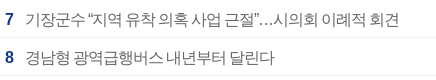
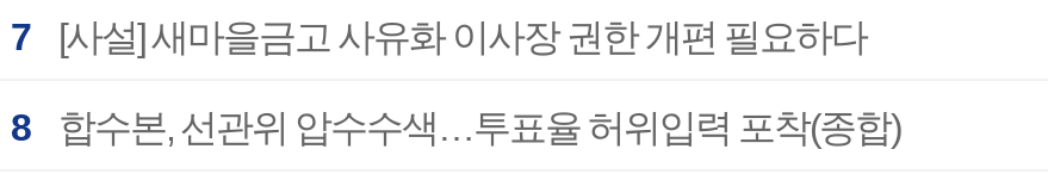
- 기장군수 “지역 유착 의혹 사업 근절”…시의회 이례적 회견
+ [사설] 새마을금고 사유화 이사장 권한 개편 필요하다

- 경남형 광역급행버스 내년부터 달린다
+ 합수본, 선관위 압수수색…투표율 허위입력 포착(종합)
